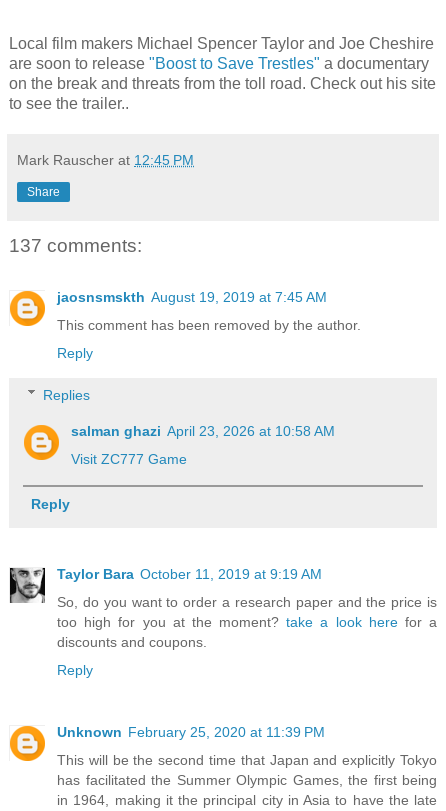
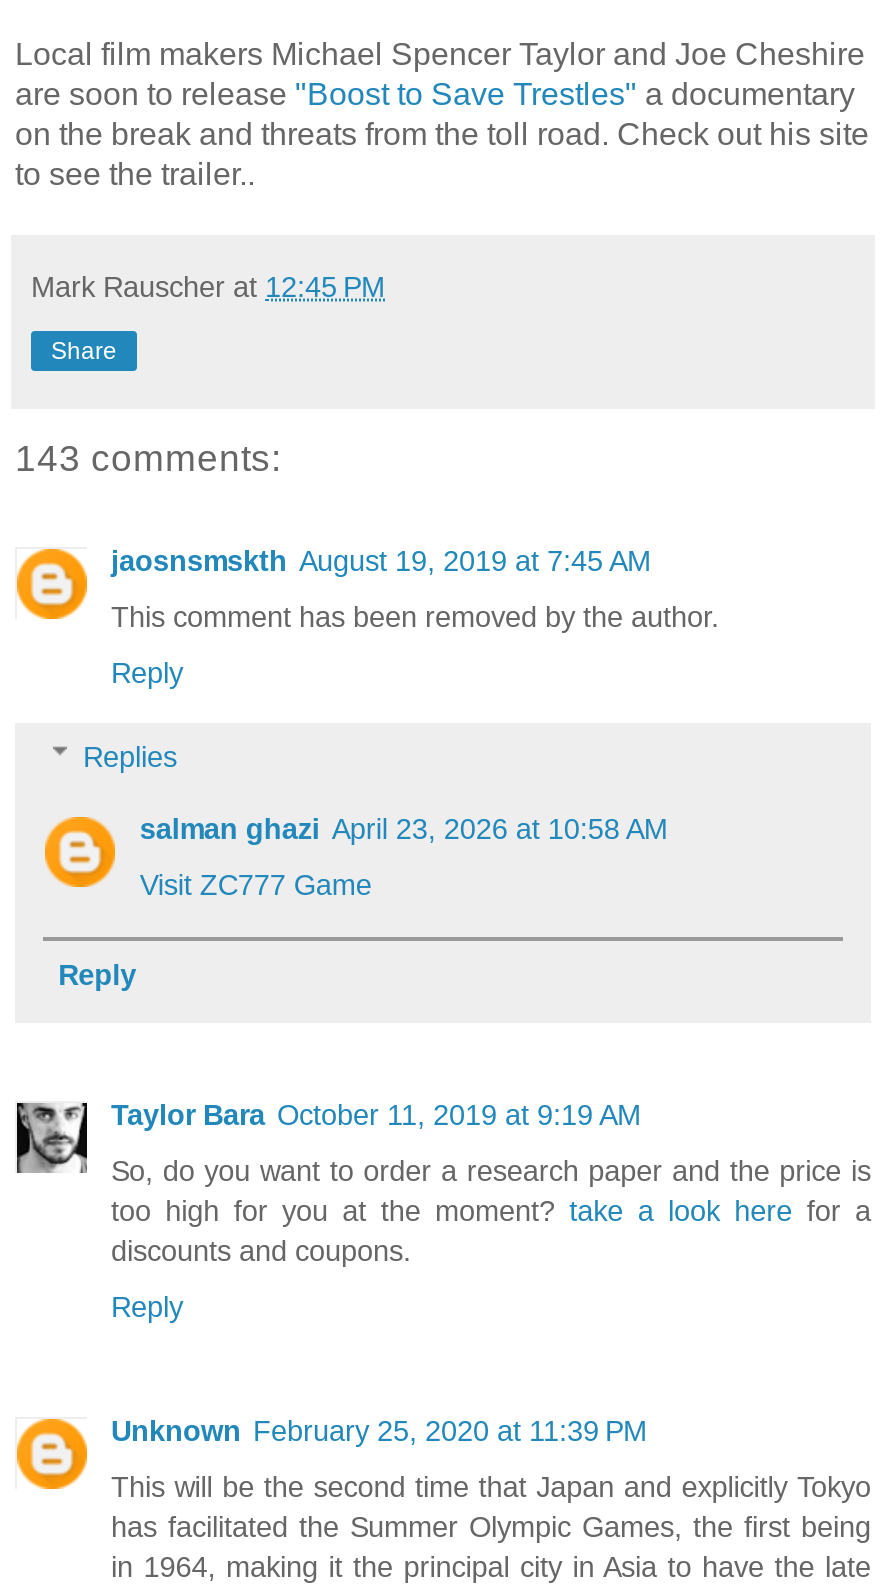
- 137 comments:
+ 143 comments:
